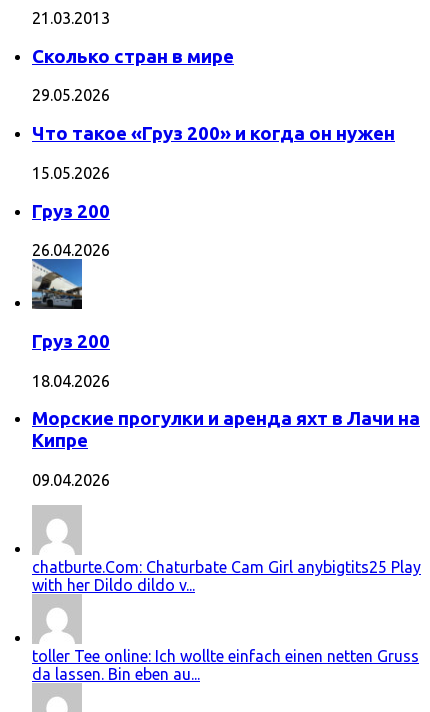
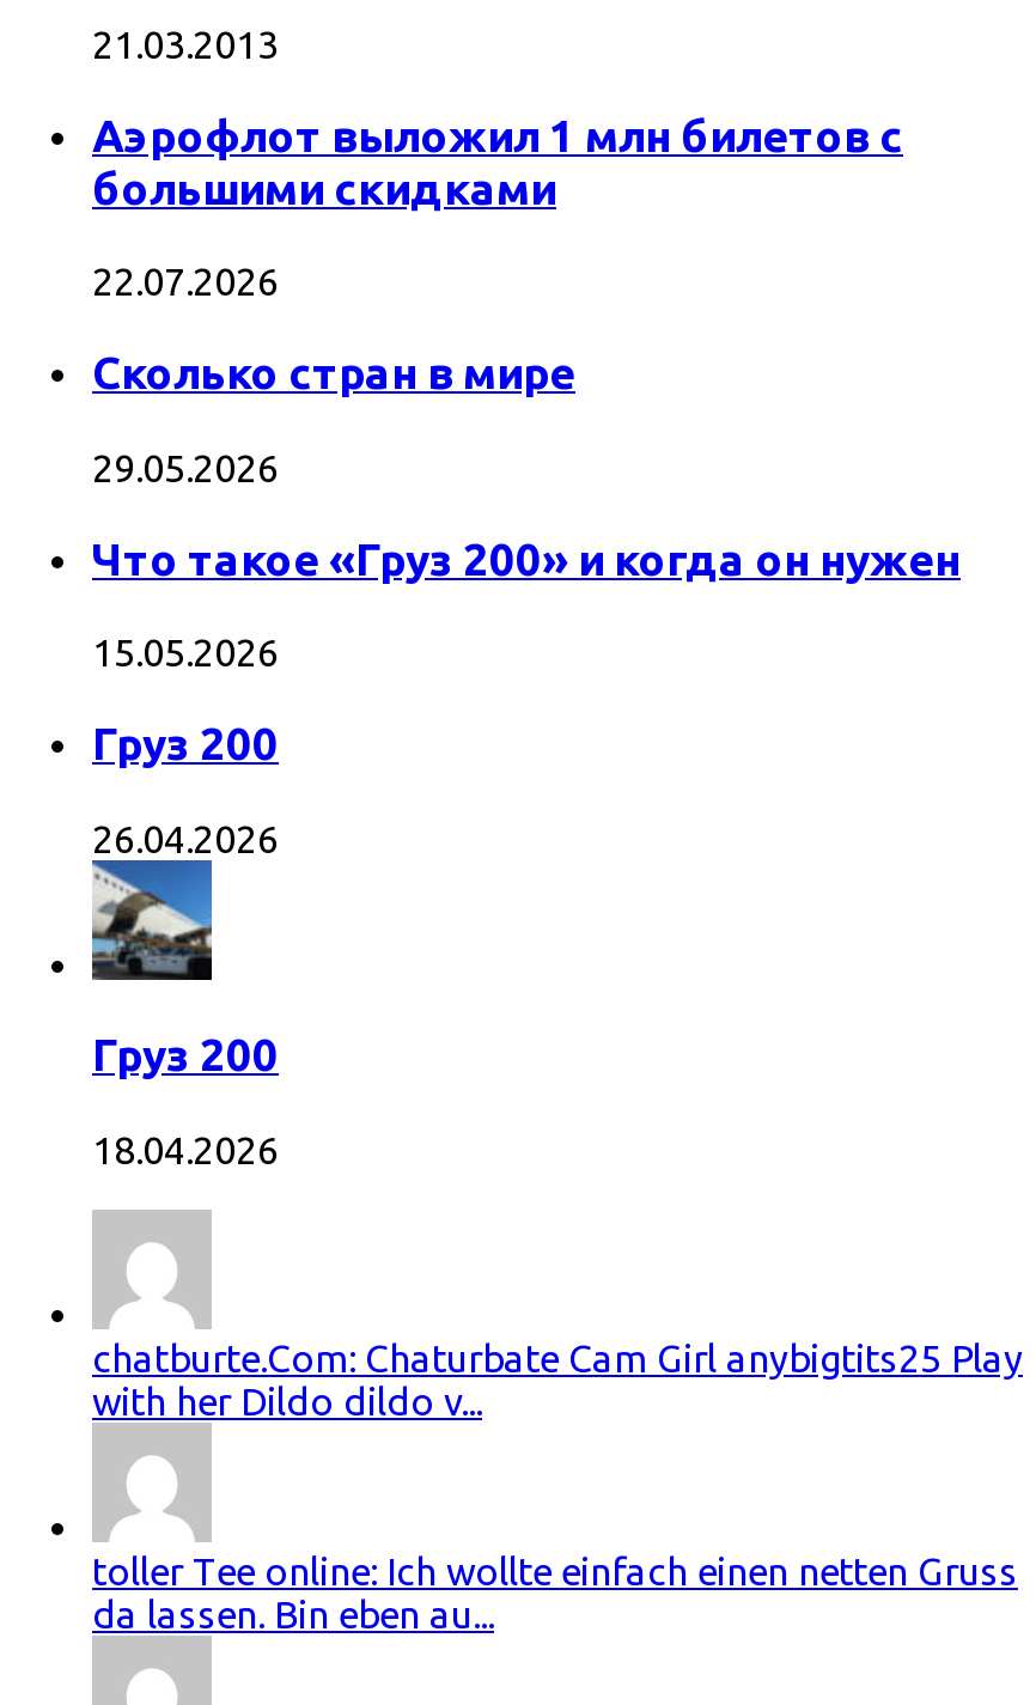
+ Аэрофлот выложил 1 млн билетов с
+ большими скидками
+ 22.07.2026

moved down: [image] | Сколько стран в мире | 29.05.2026 | ... | Груз 200 | 18.04.2026

- Морские прогулки и аренда яхт в Лачи на
- Кипре
- 09.04.2026
